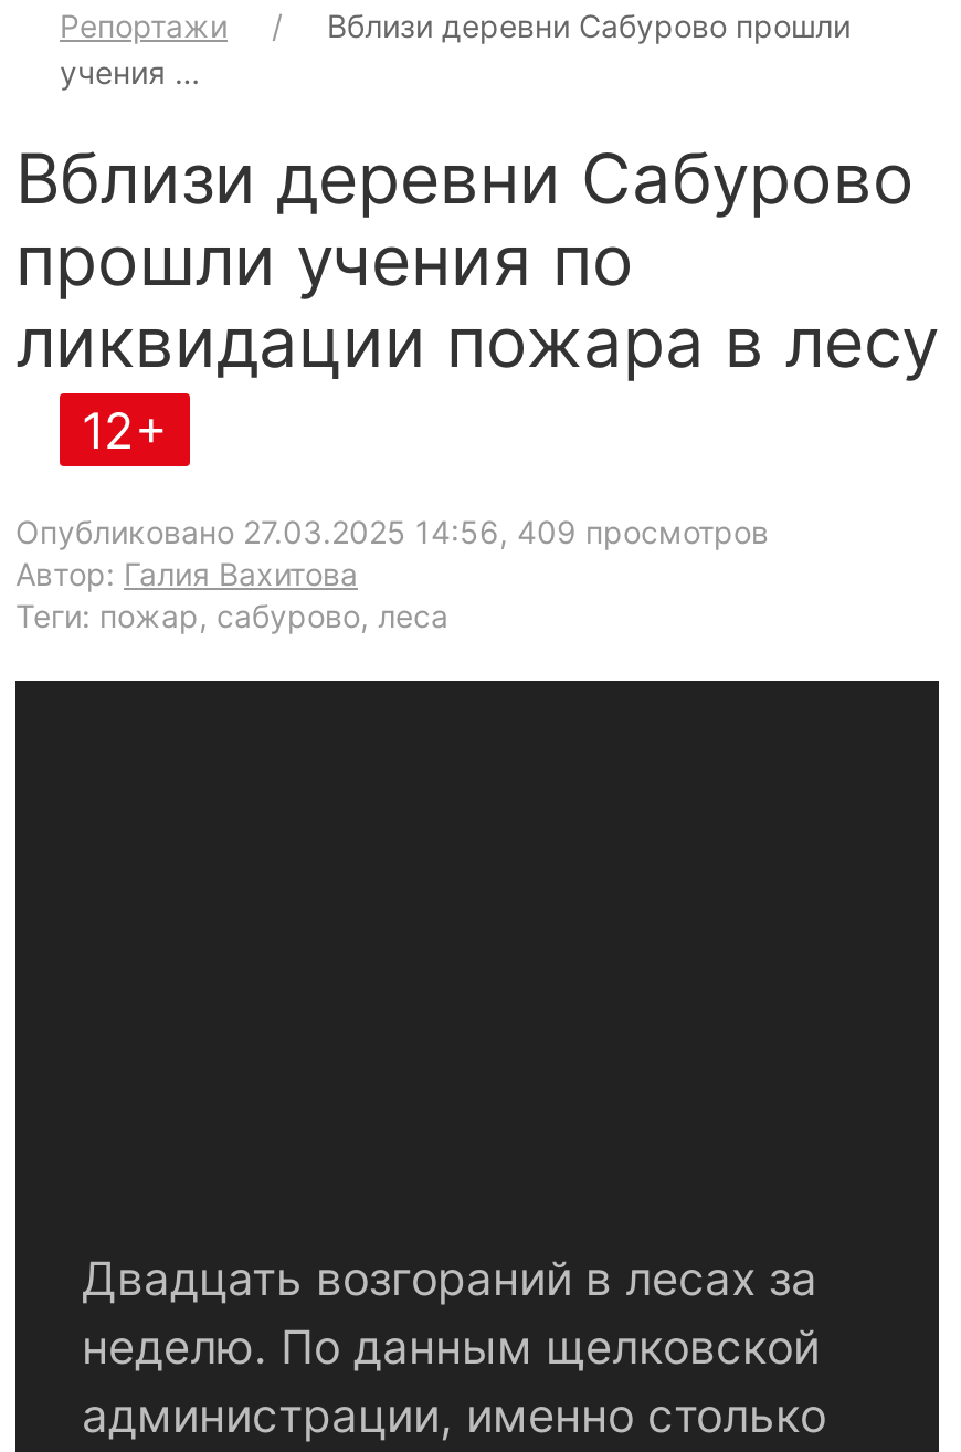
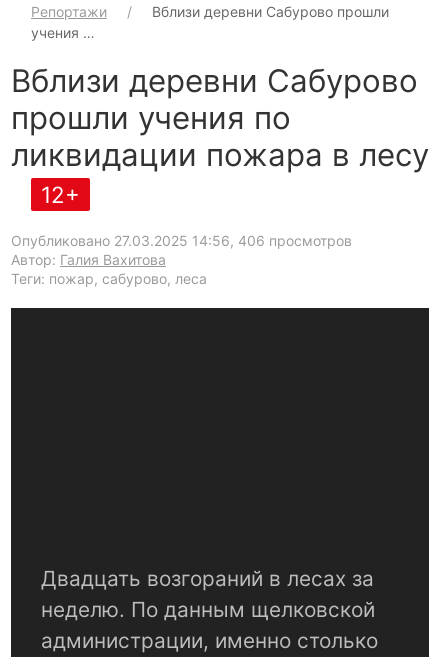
- Опубликовано 27.03.2025 14:56, 409 просмотров
+ Опубликовано 27.03.2025 14:56, 406 просмотров
